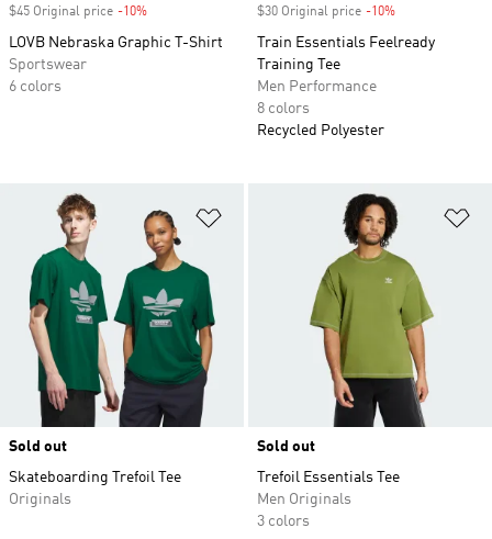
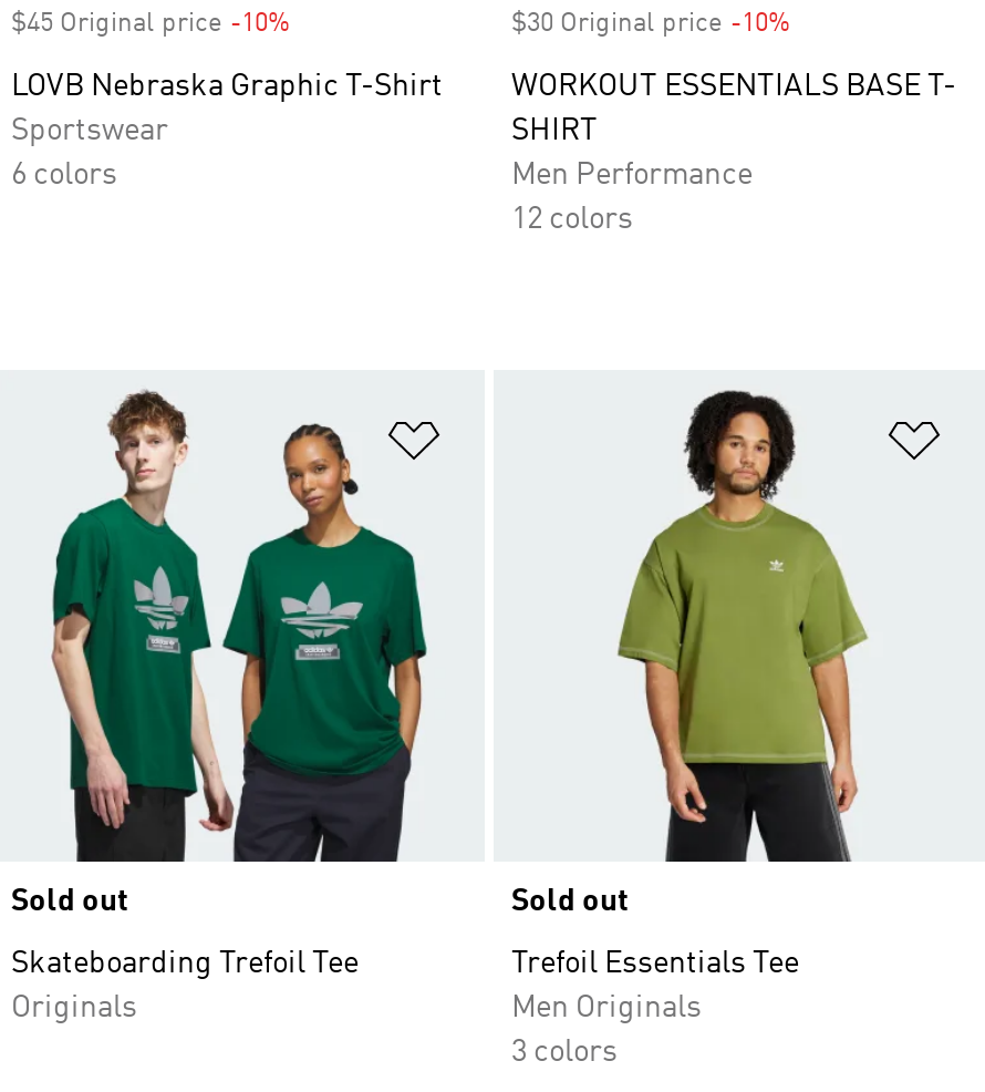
- Train Essentials Feelready
- Training Tee
+ WORKOUT ESSENTIALS BASE T-
+ SHIRT

- 8 colors
- Recycled Polyester
+ 12 colors
